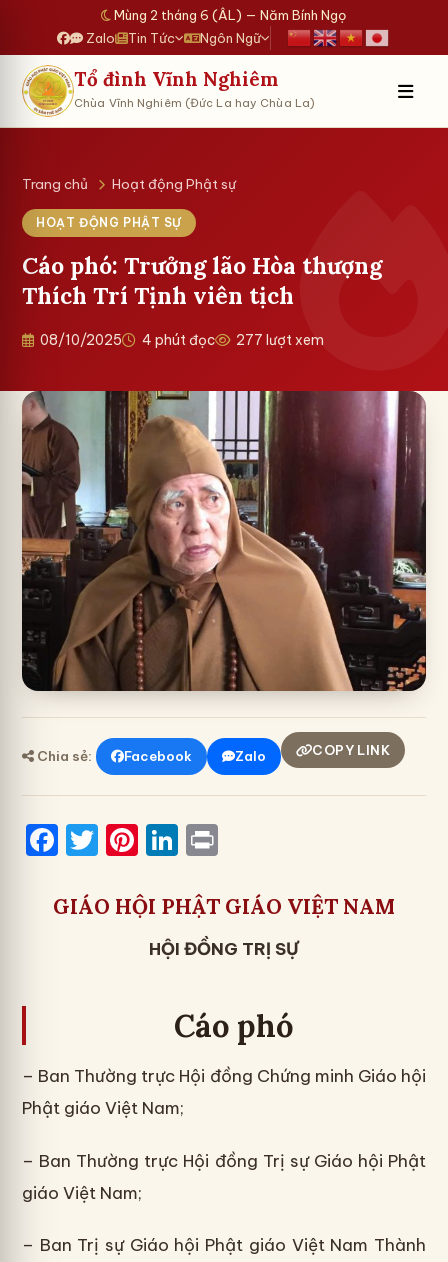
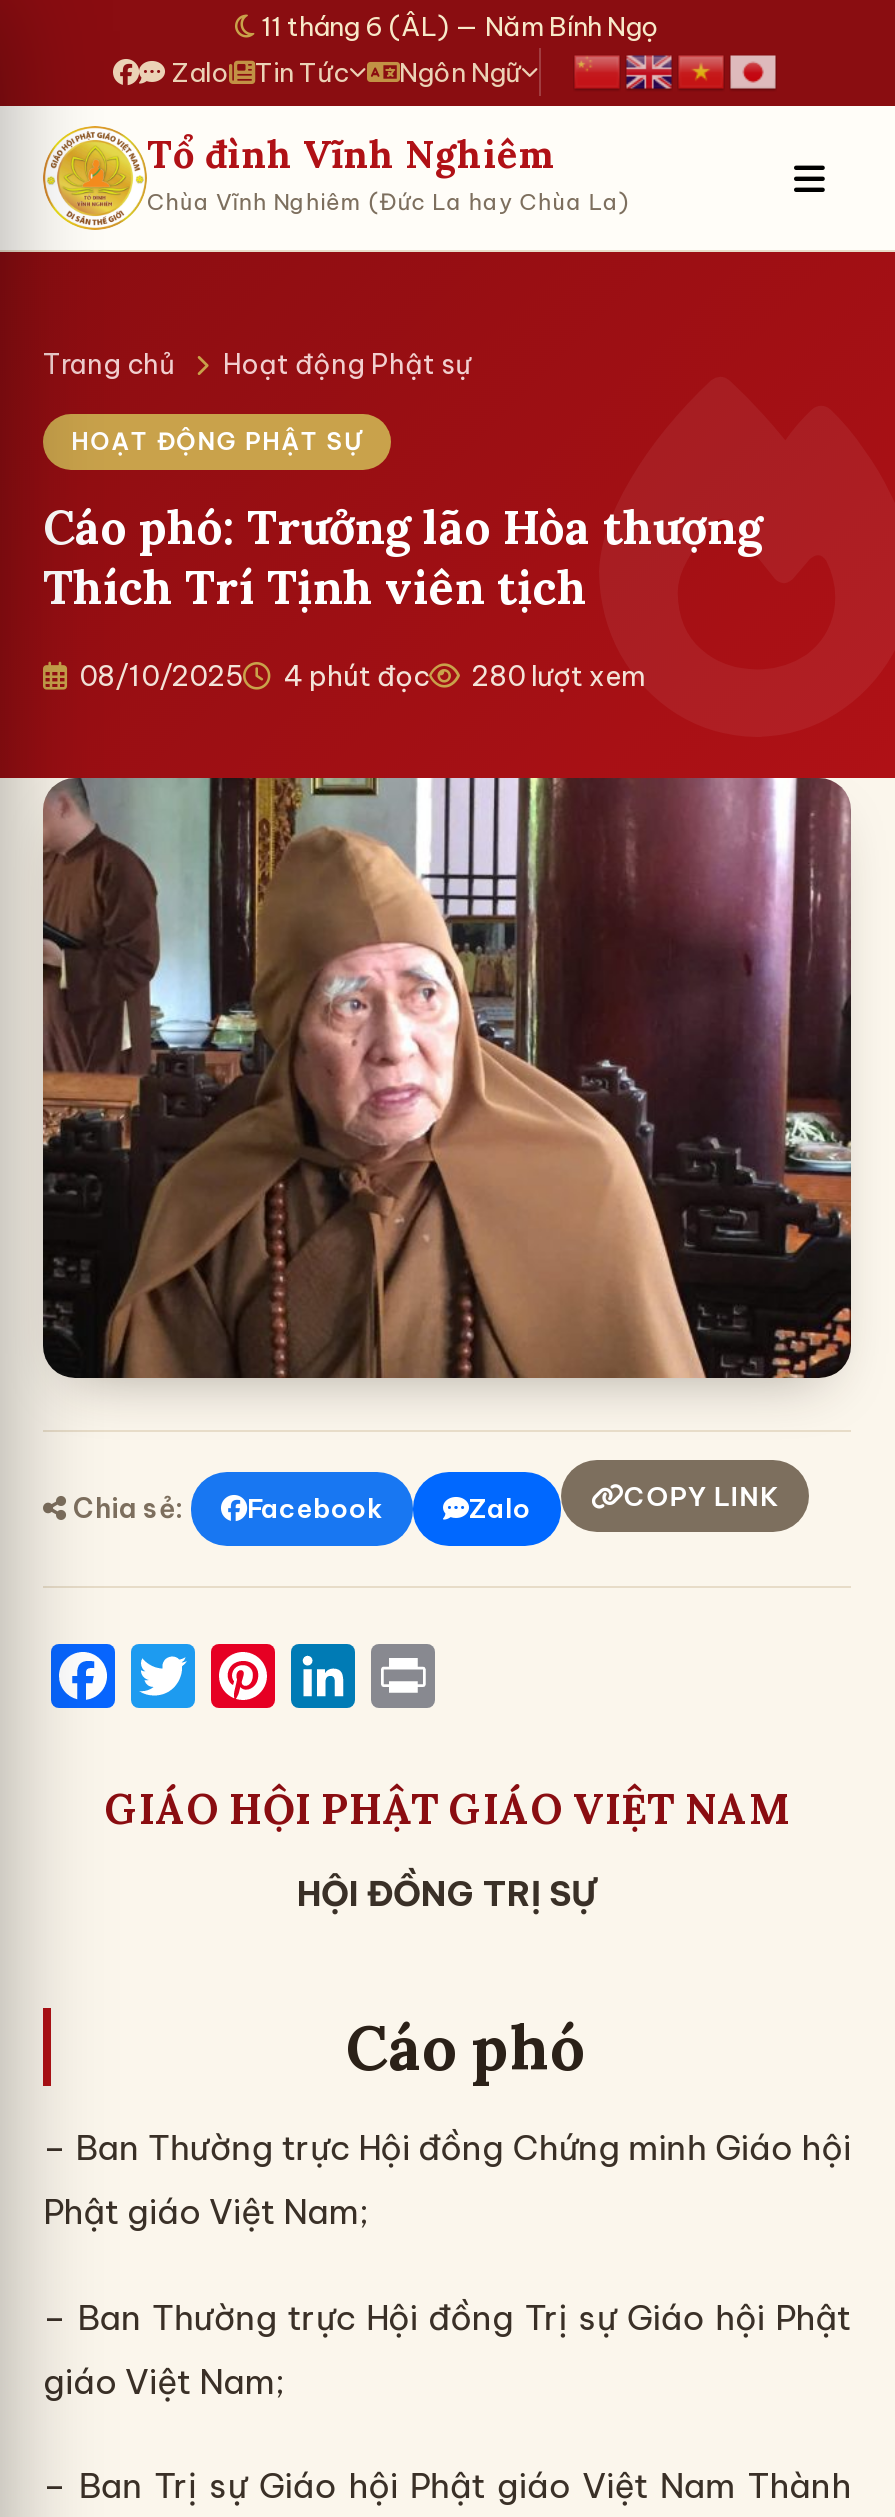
- Mùng 2 tháng 6 (ÂL) — Năm Bính Ngọ
+ 11 tháng 6 (ÂL) — Năm Bính Ngọ

- 08/10/2025 4 phút đọc 277 lượt xem
+ 08/10/2025 4 phút đọc 280 lượt xem
